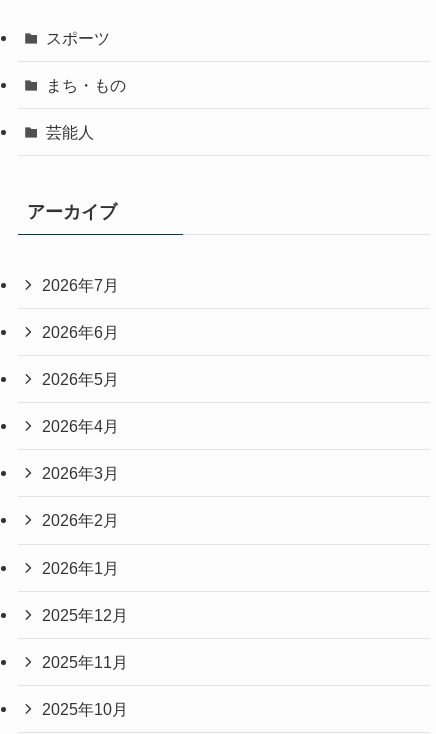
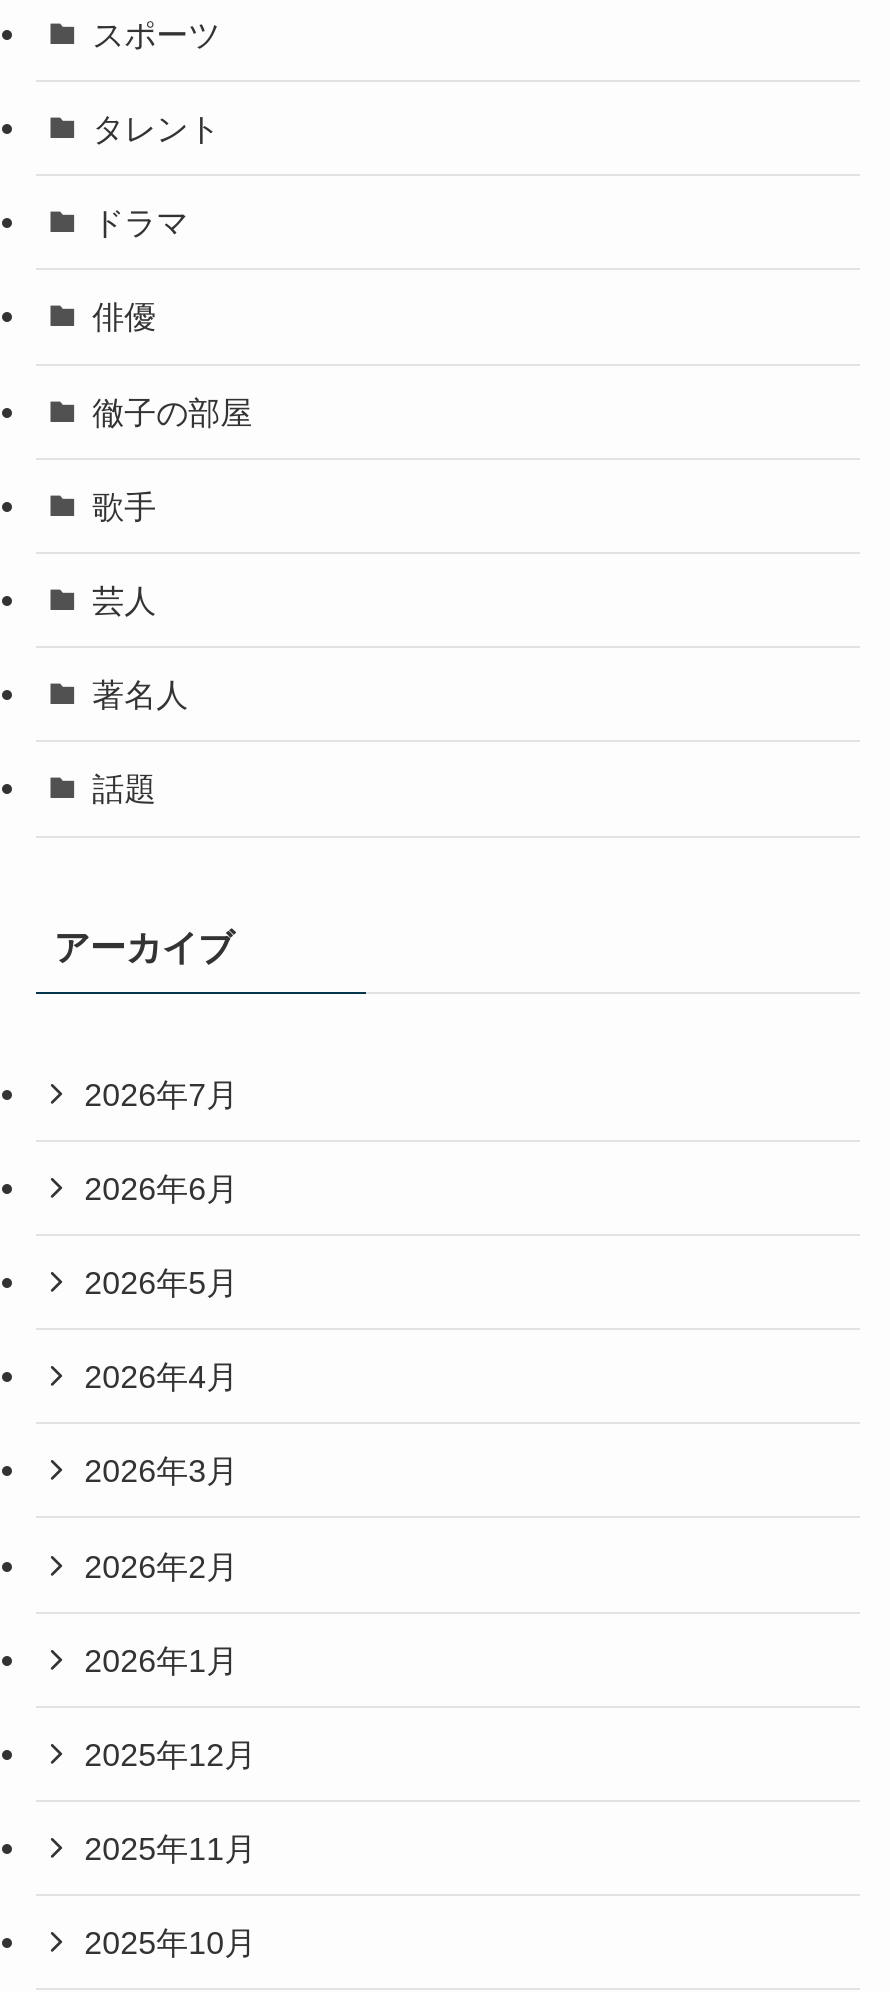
- まち・もの
- 芸能人
+ タレント
+ ドラマ
+ 俳優
+ 徹子の部屋
+ 歌手
+ 芸人
+ 著名人
+ 話題
